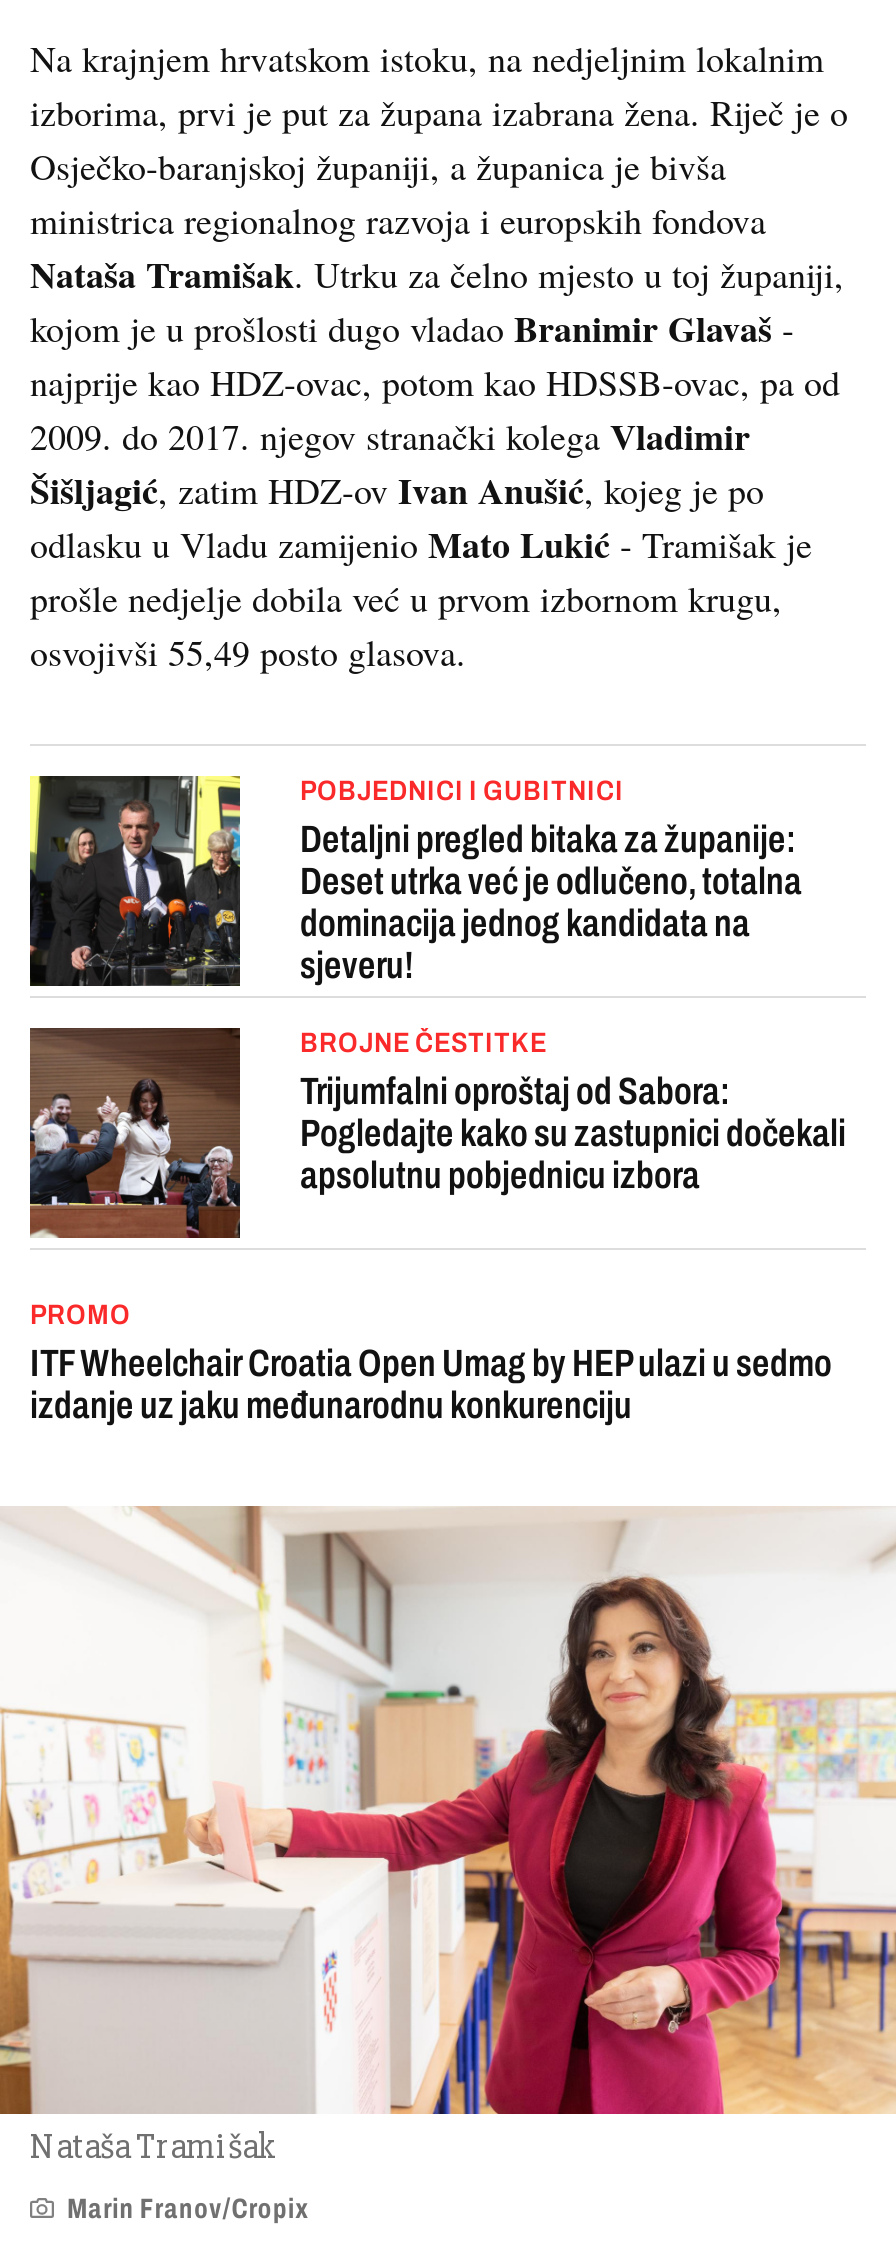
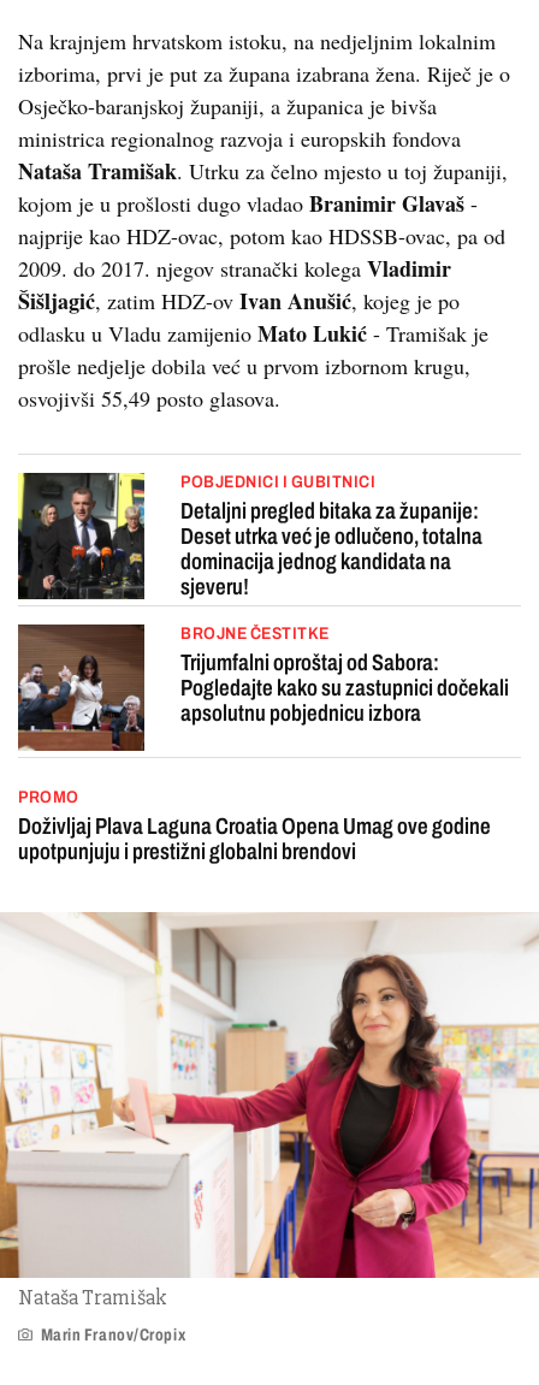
- ITF Wheelchair Croatia Open Umag by HEP ulazi u sedmo
- izdanje uz jaku međunarodnu konkurenciju
+ Doživljaj Plava Laguna Croatia Opena Umag ove godine
+ upotpunjuju i prestižni globalni brendovi
